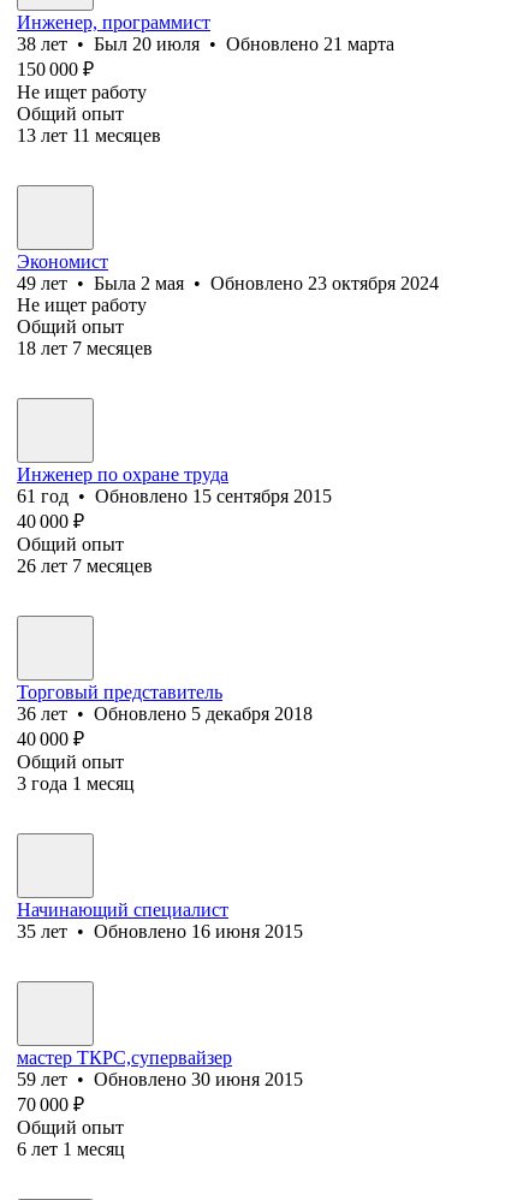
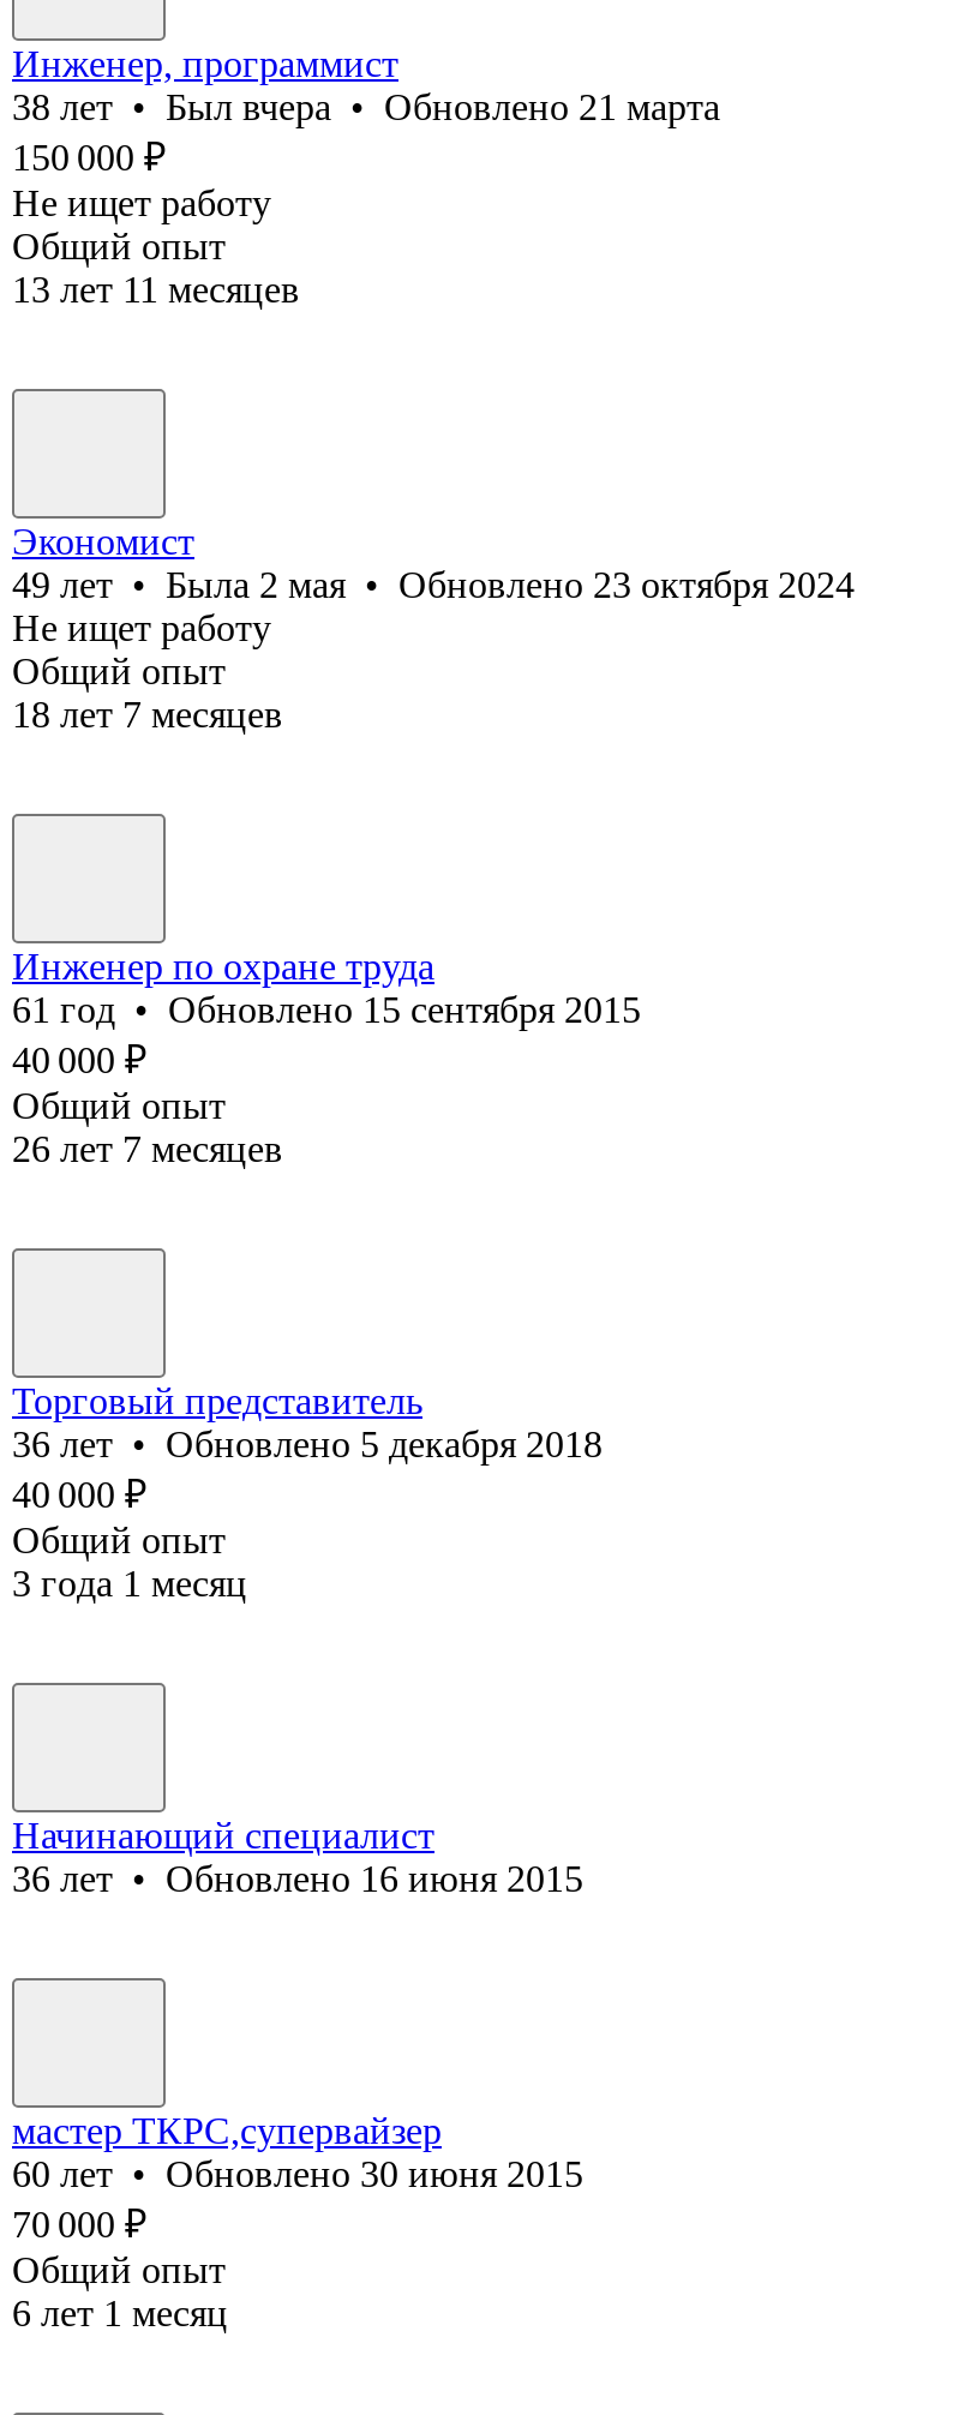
- 38 лет • Был 20 июля • Обновлено 21 марта
+ 38 лет • Был вчера • Обновлено 21 марта

- 35 лет • Обновлено 16 июня 2015
+ 36 лет • Обновлено 16 июня 2015

- 59 лет • Обновлено 30 июня 2015
+ 60 лет • Обновлено 30 июня 2015
